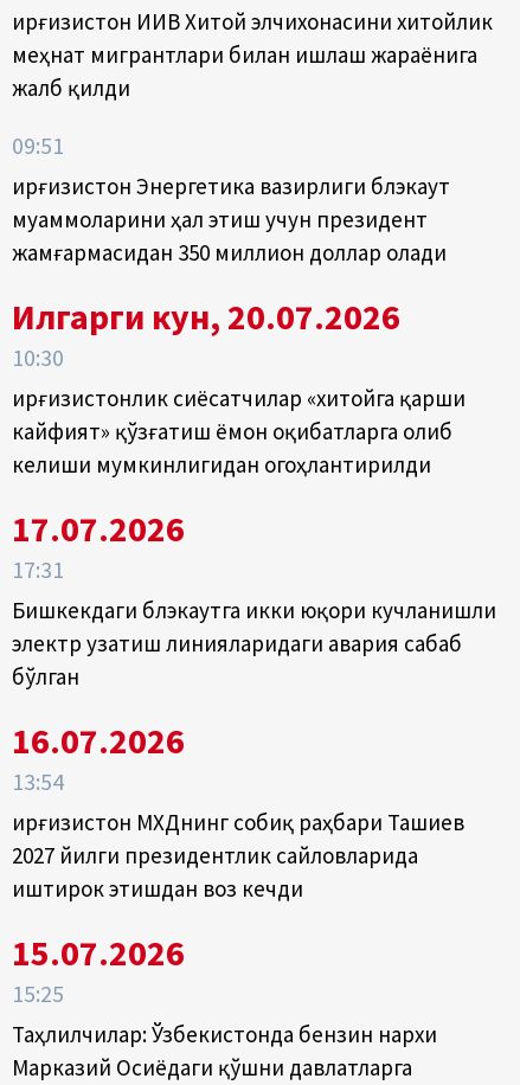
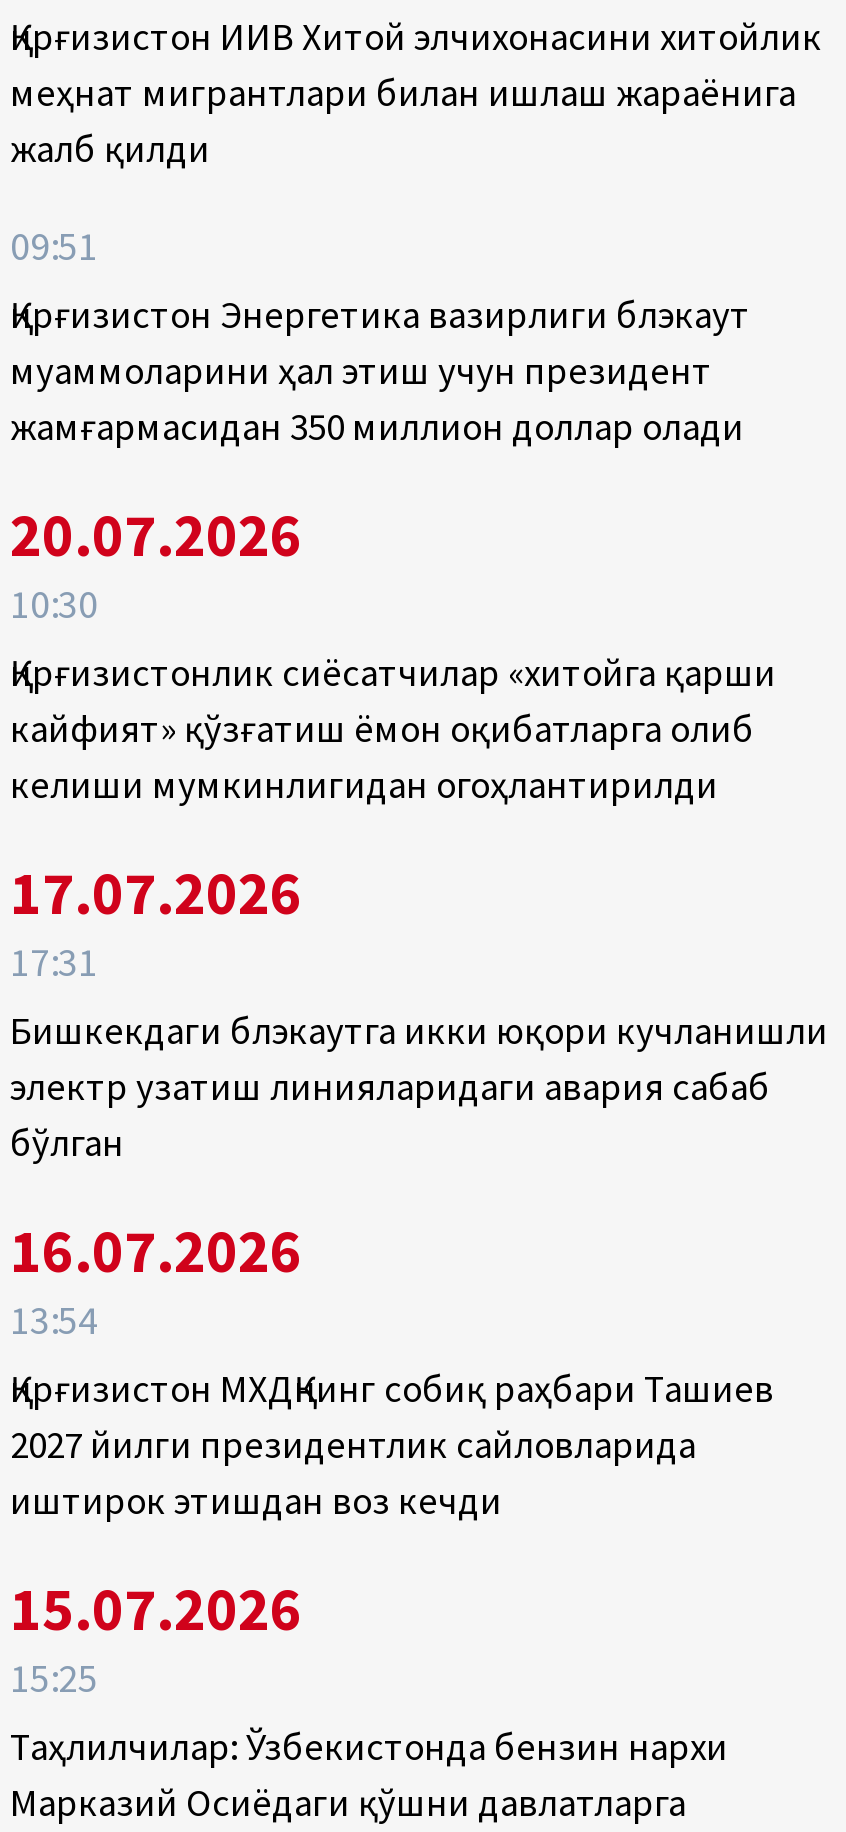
- Илгарги кун, 20.07.2026
+ 20.07.2026
